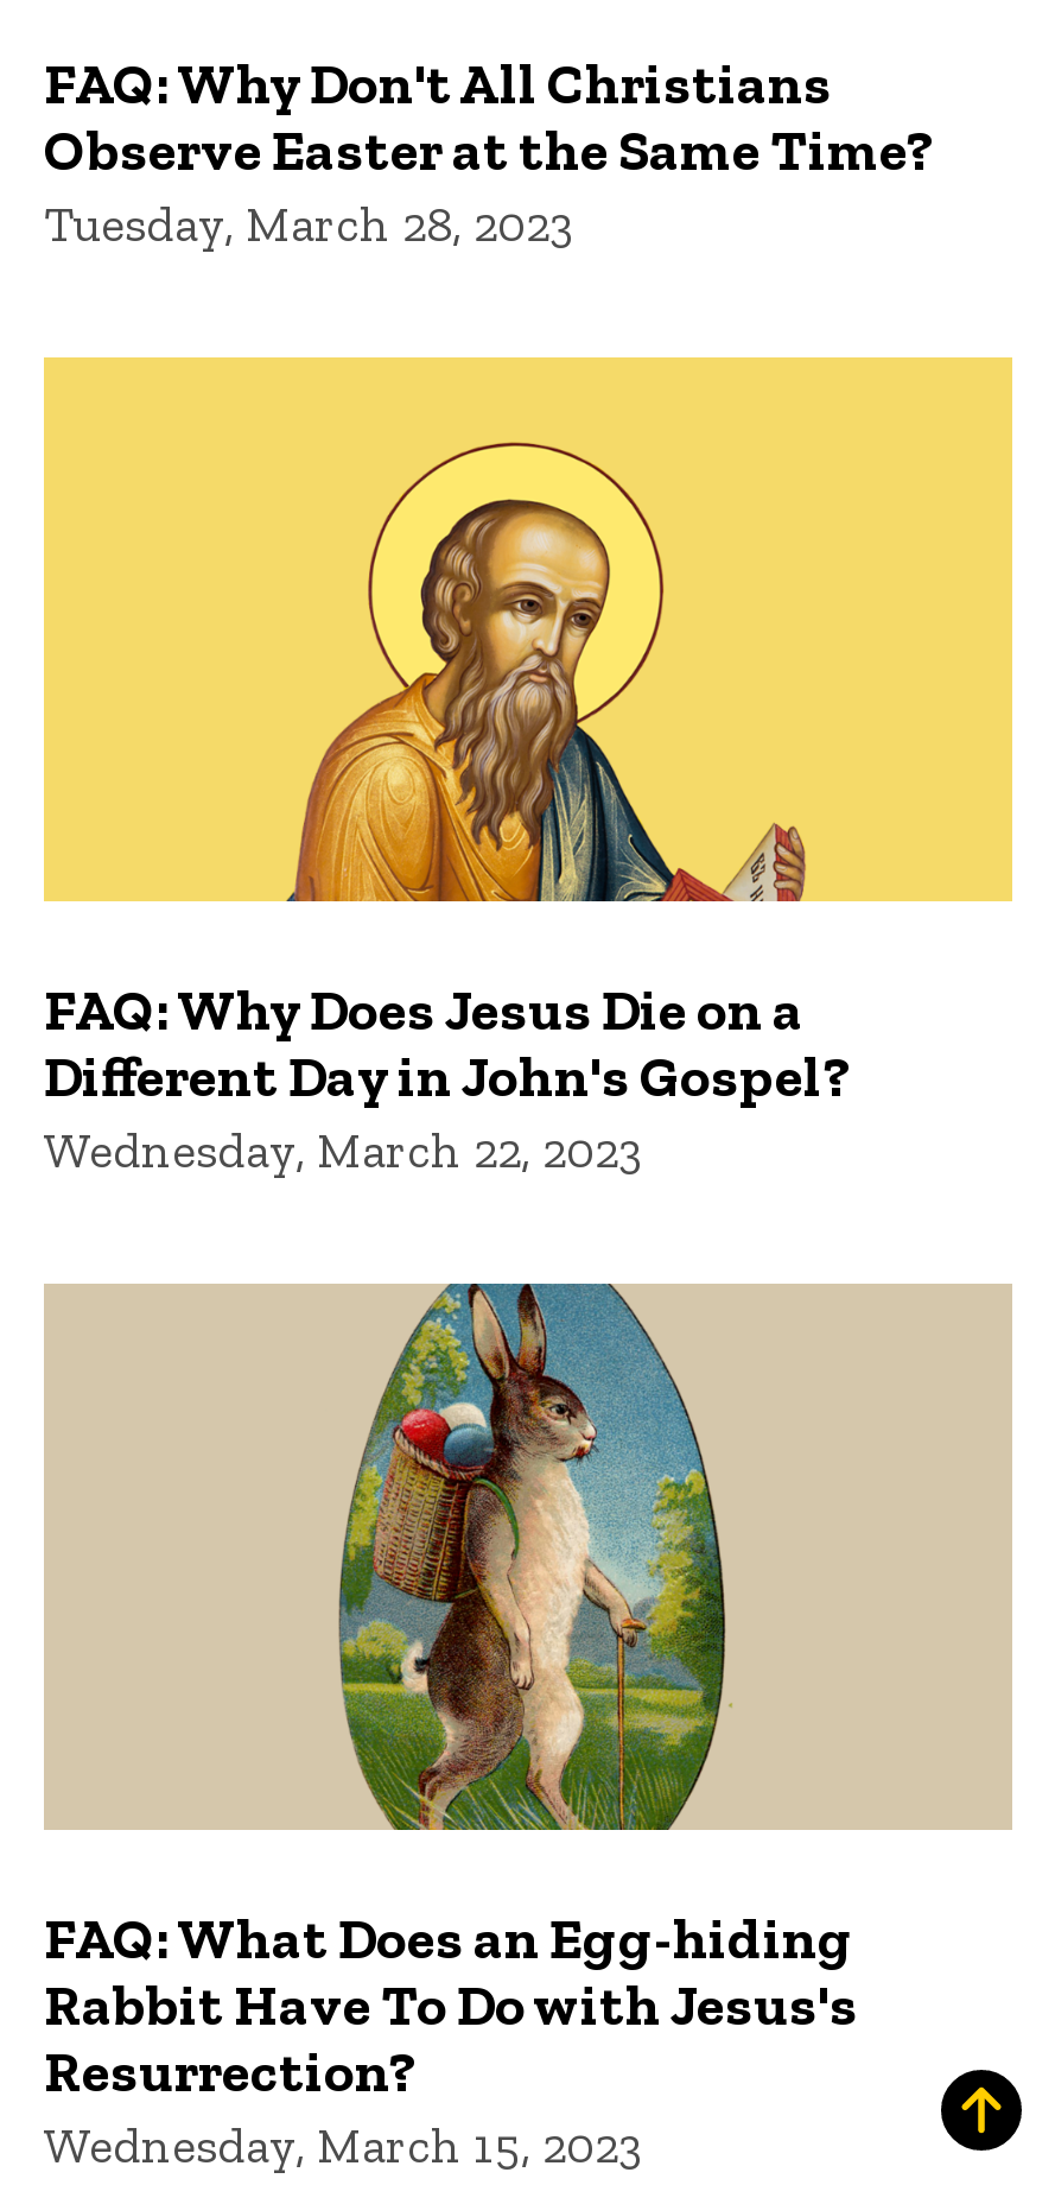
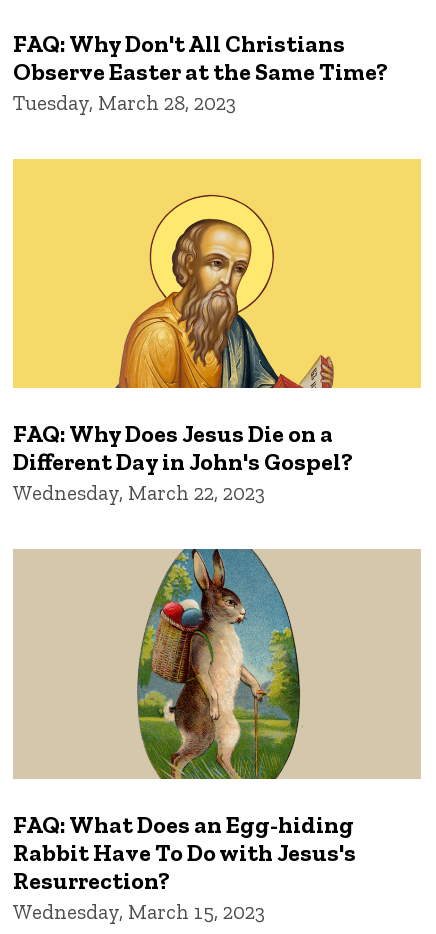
- [image]
